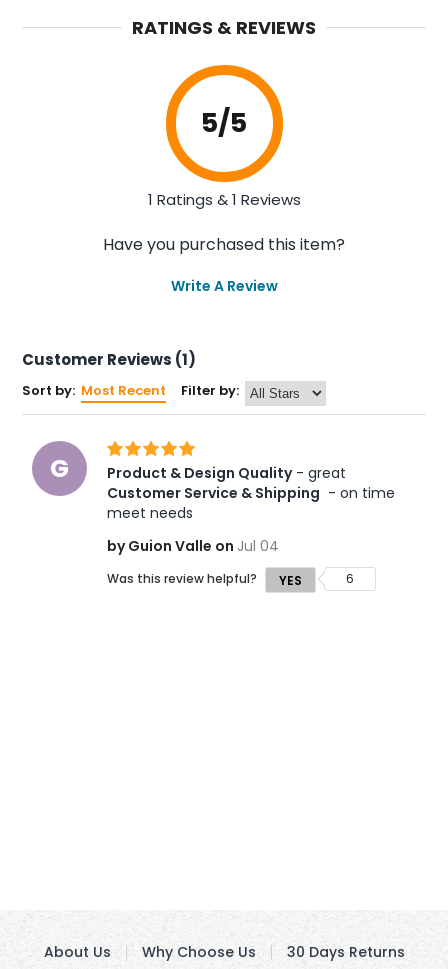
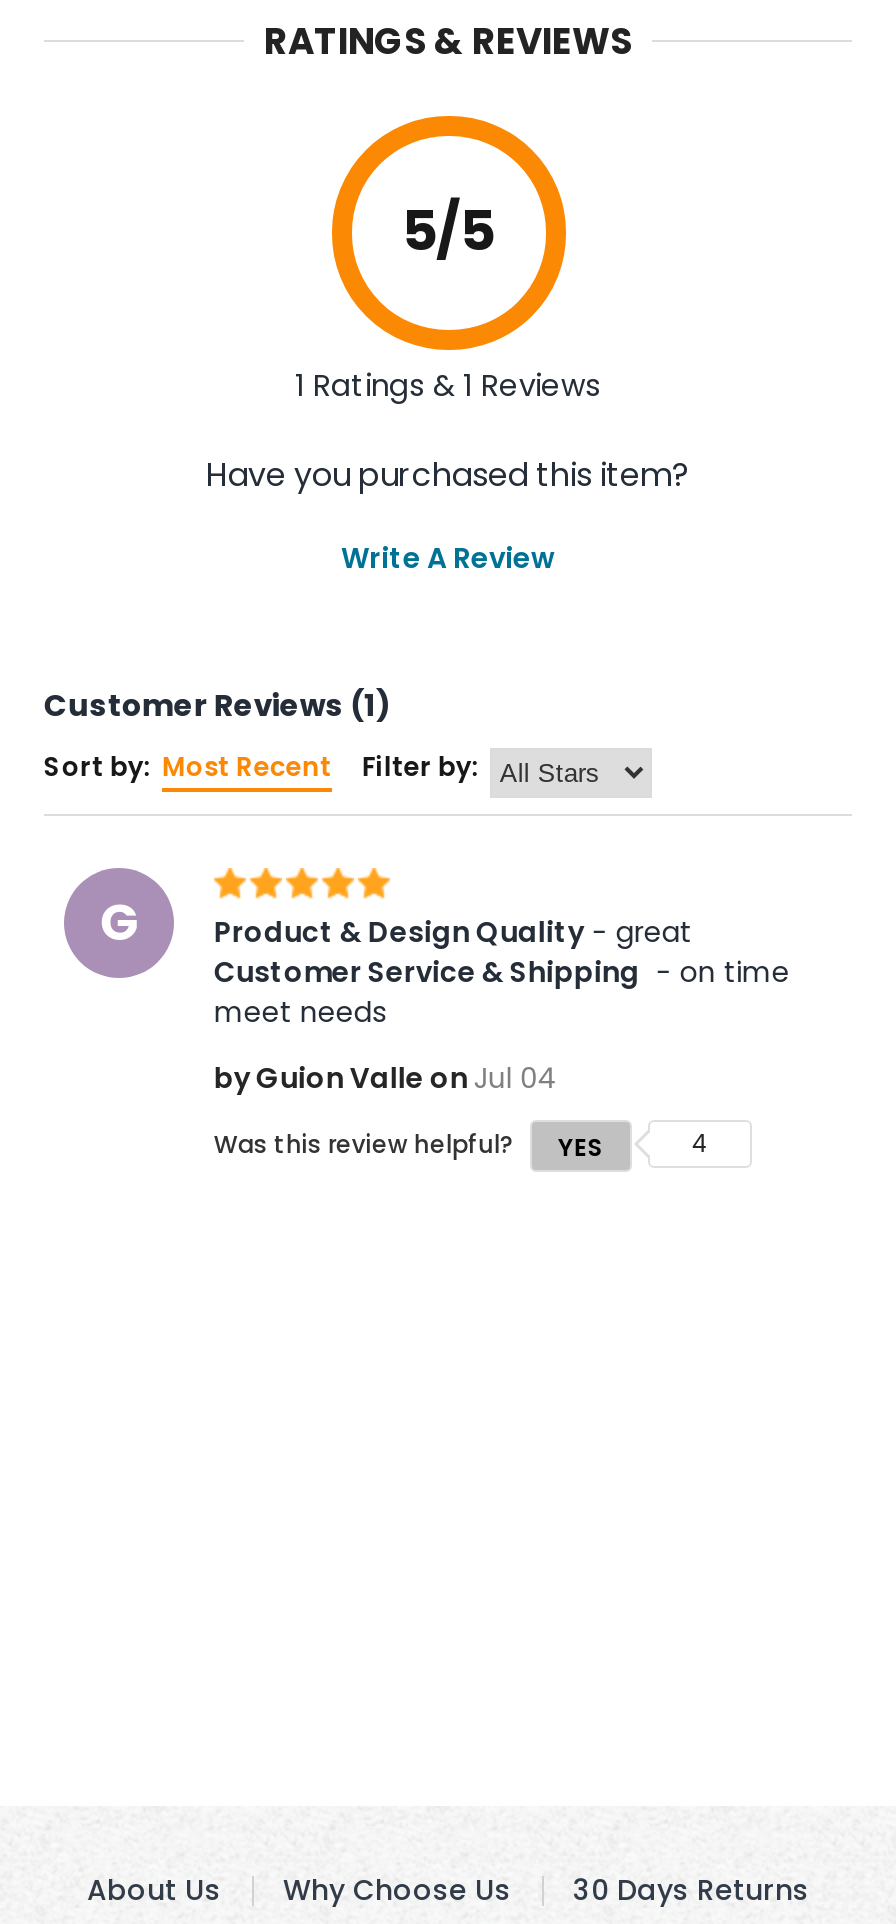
- 6
+ 4
